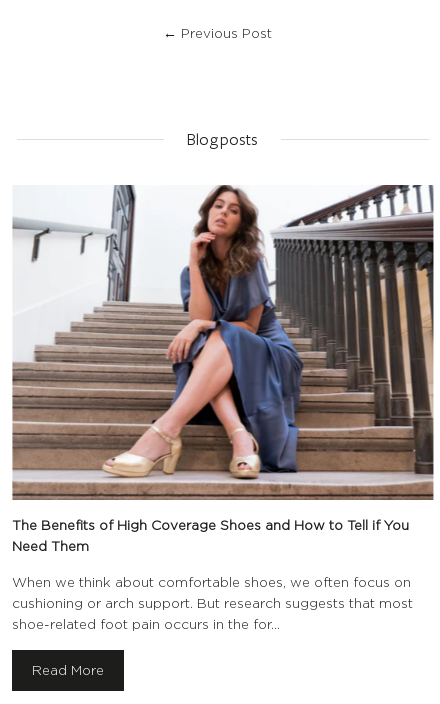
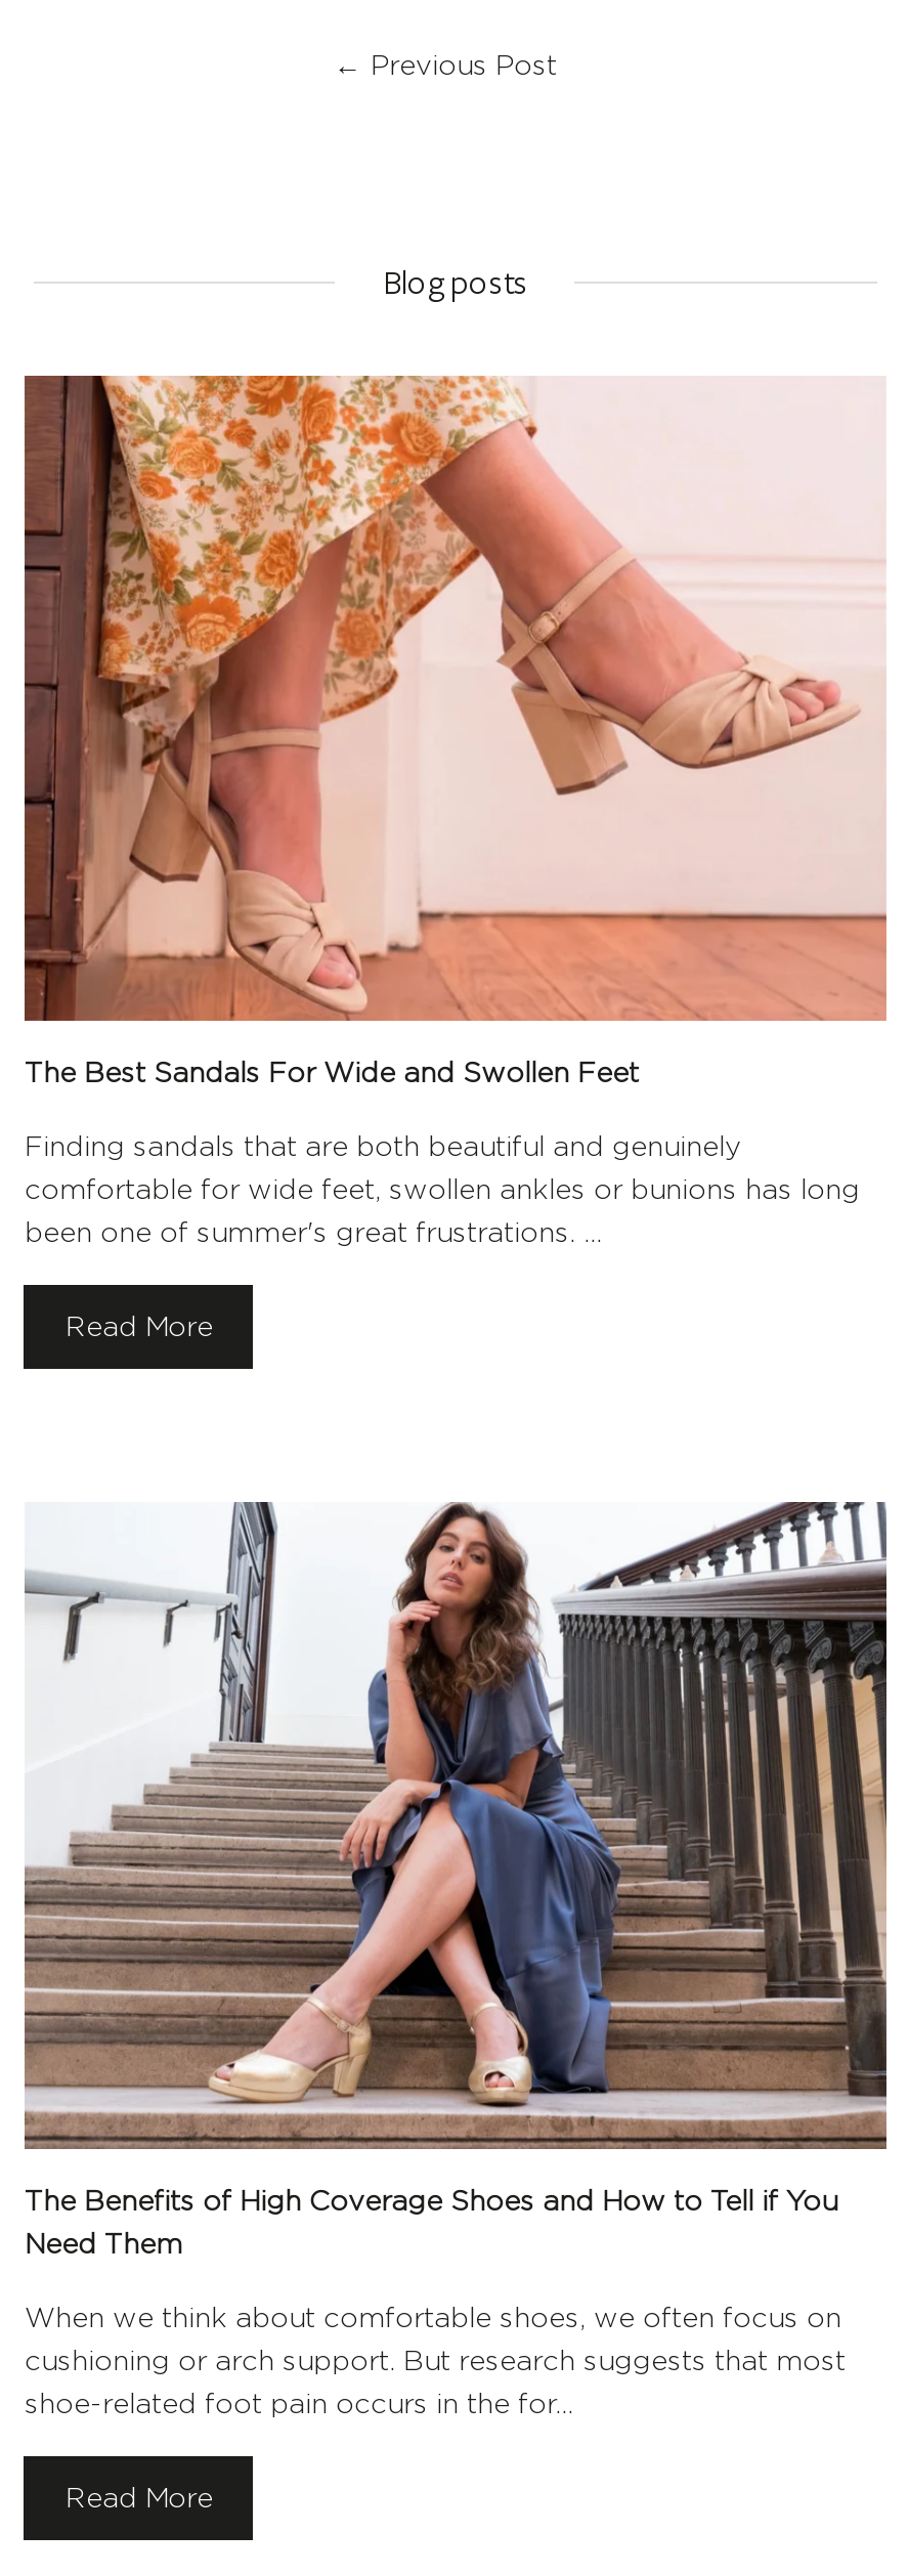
+ [image]
+ The Best Sandals For Wide and Swollen Feet
+ Finding sandals that are both beautiful and genuinely
+ comfortable for wide feet, swollen ankles or bunions has long
+ been one of summer's great frustrations. ...
+ Read More
